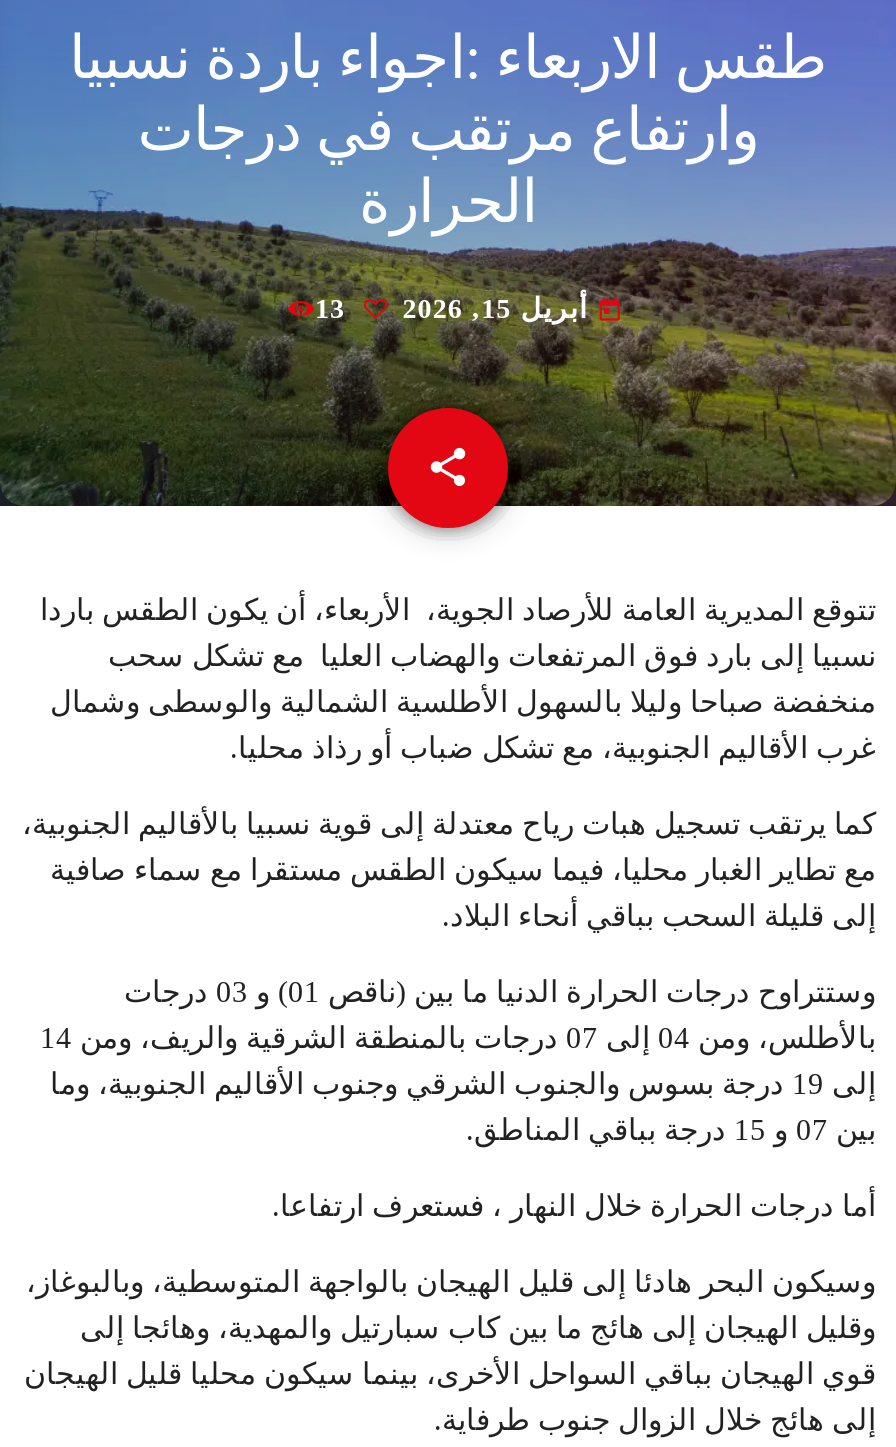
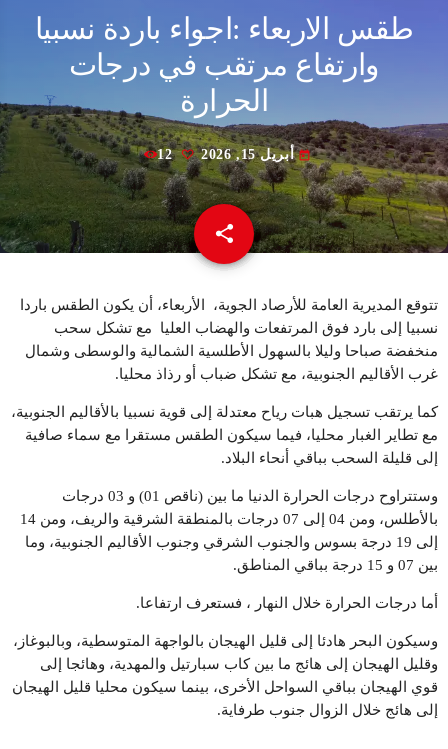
- 13
+ 12
